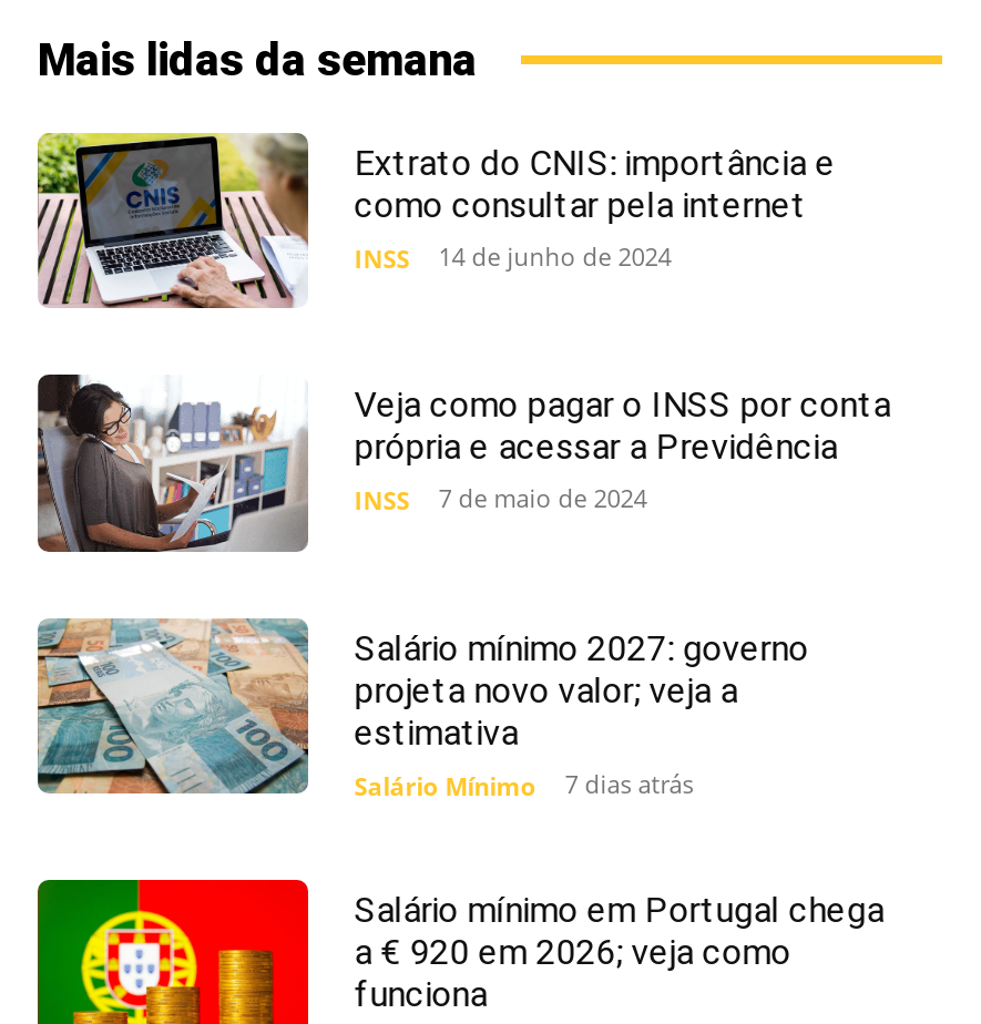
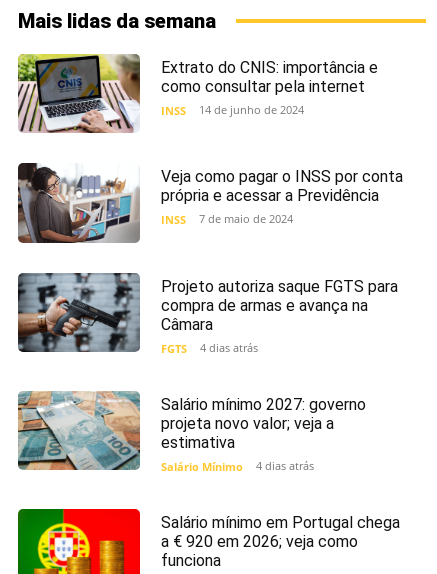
+ [image]
+ Projeto autoriza saque FGTS para
+ compra de armas e avança na
+ Câmara
+ FGTS
+ 4 dias atrás

- Salário Mínimo 7 dias atrás
+ Salário Mínimo 4 dias atrás
